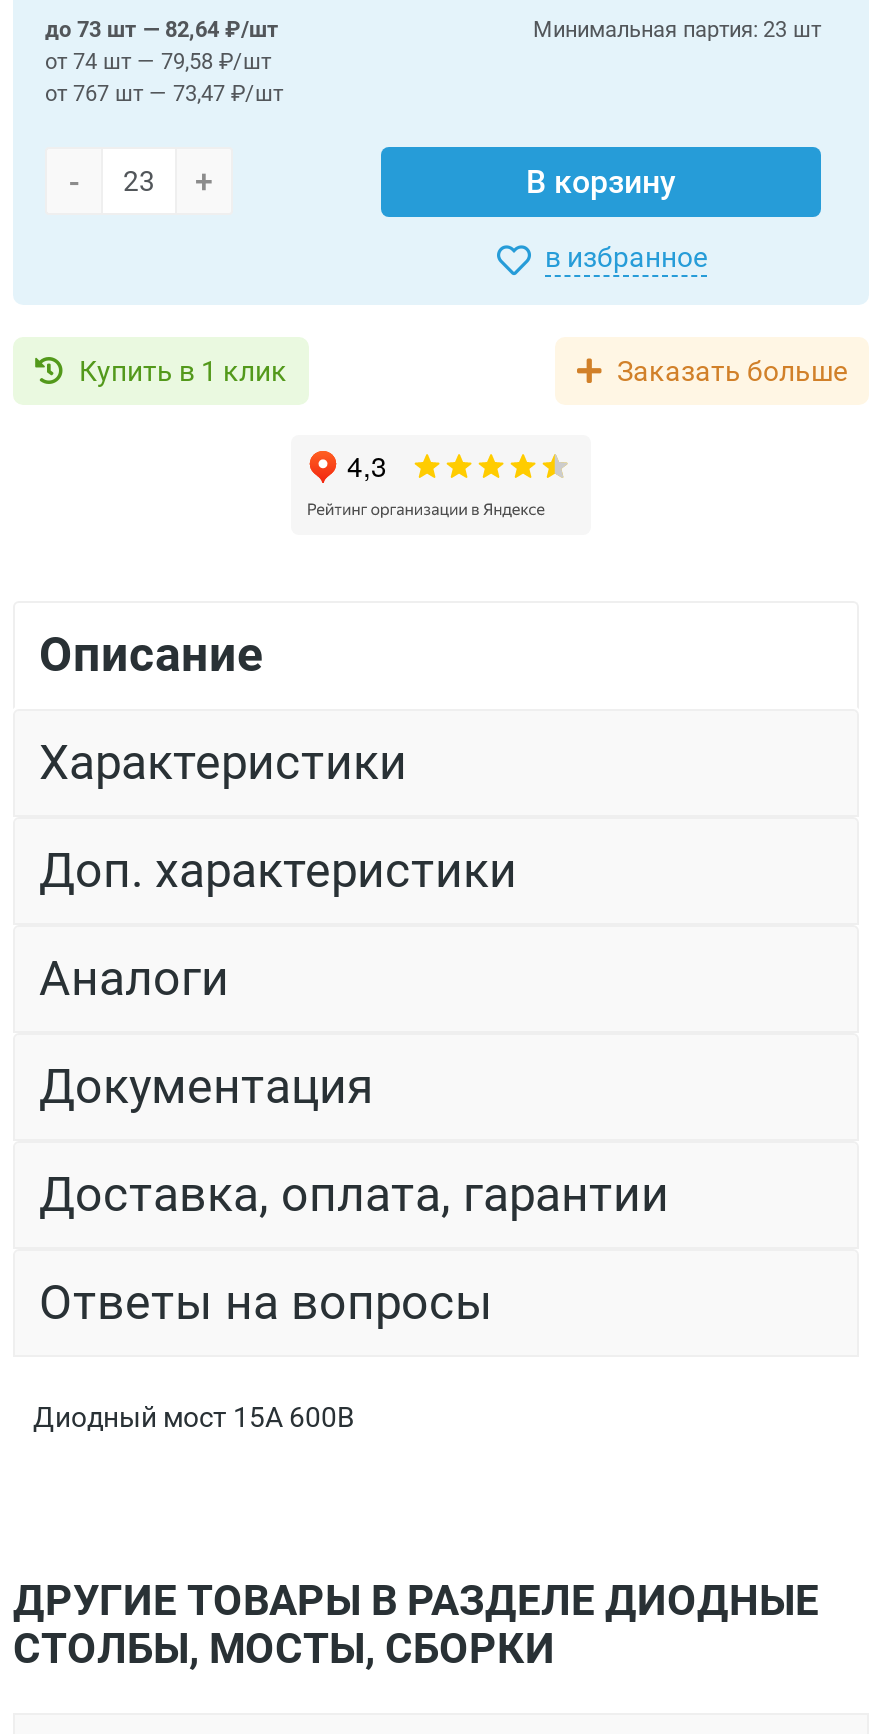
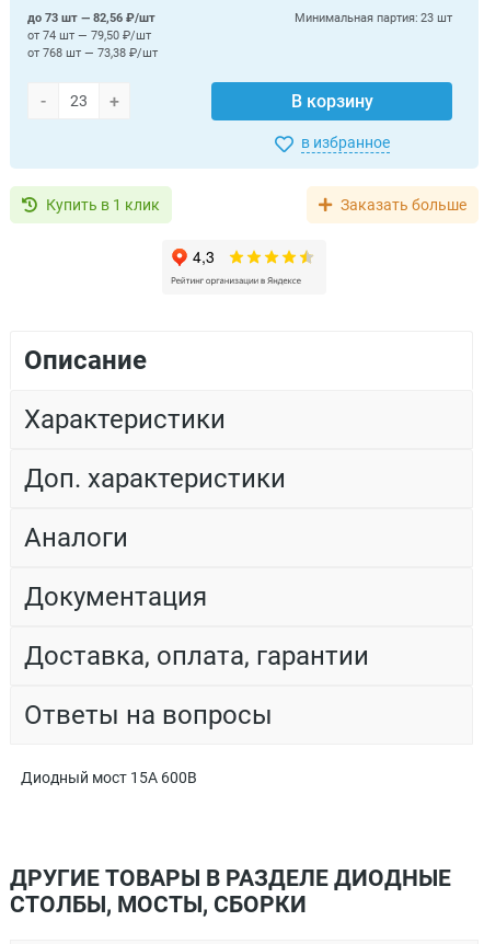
- до 73 шт — 82,64 ₽/шт
+ до 73 шт — 82,56 ₽/шт

- от 74 шт — 79,58 ₽/шт
+ от 74 шт — 79,50 ₽/шт

- от 767 шт — 73,47 ₽/шт
+ от 768 шт — 73,38 ₽/шт
